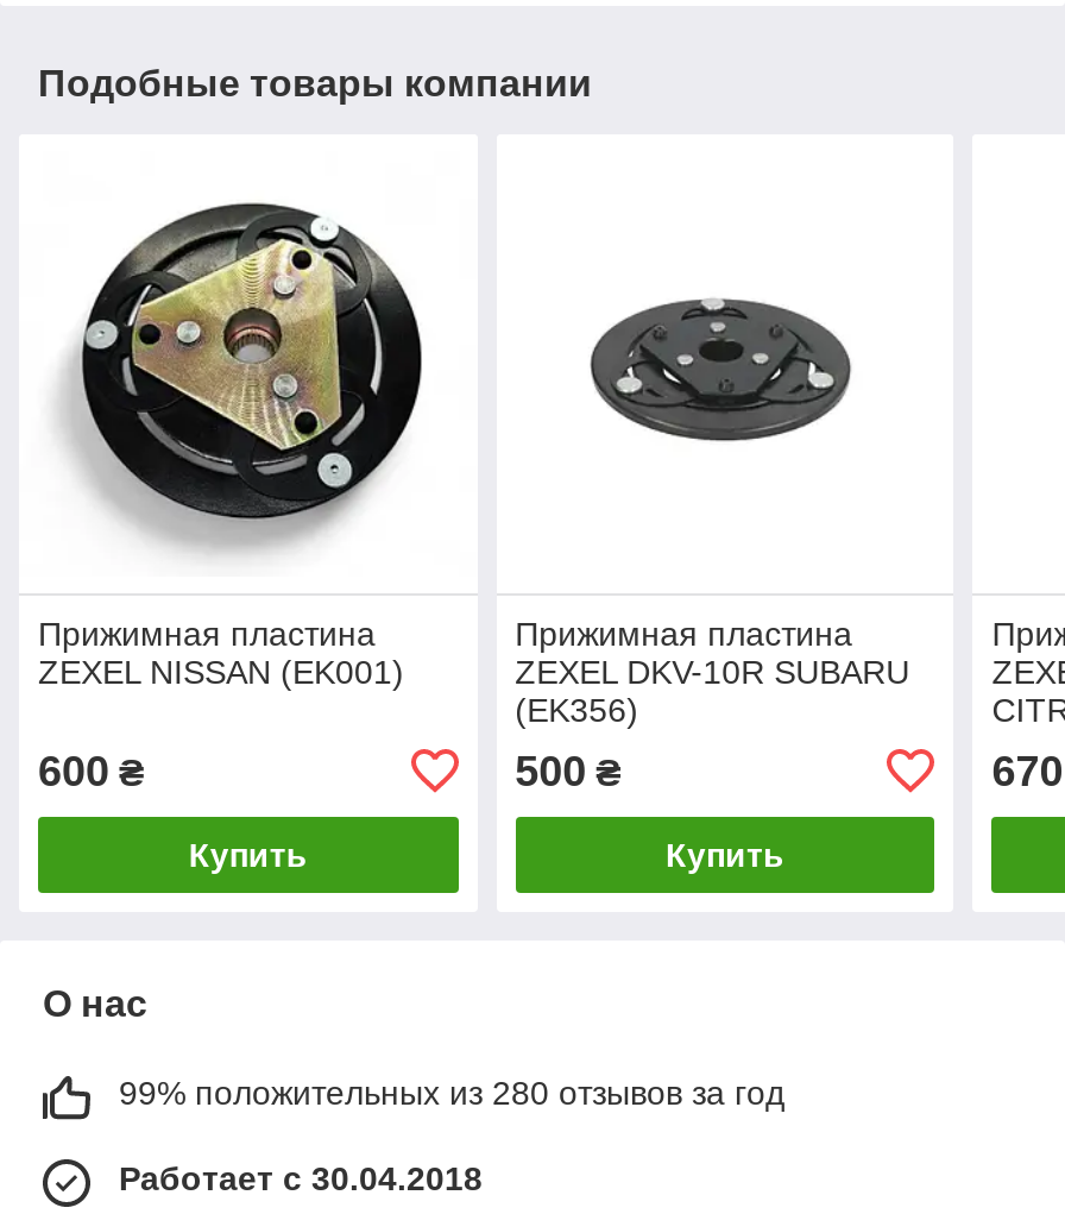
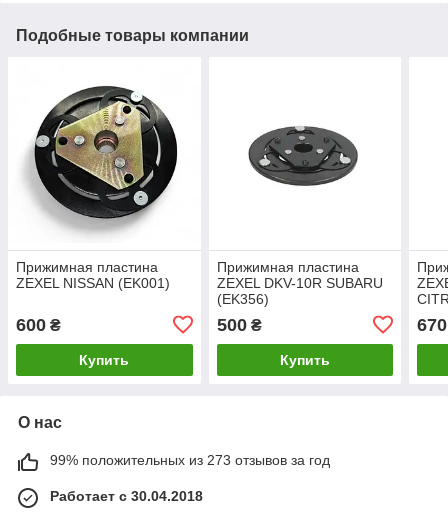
- 99% положительных из 280 отзывов за год
+ 99% положительных из 273 отзывов за год
